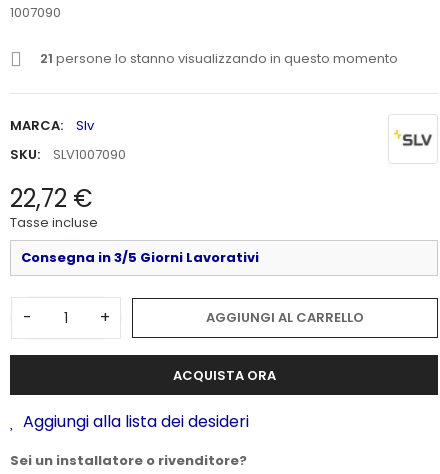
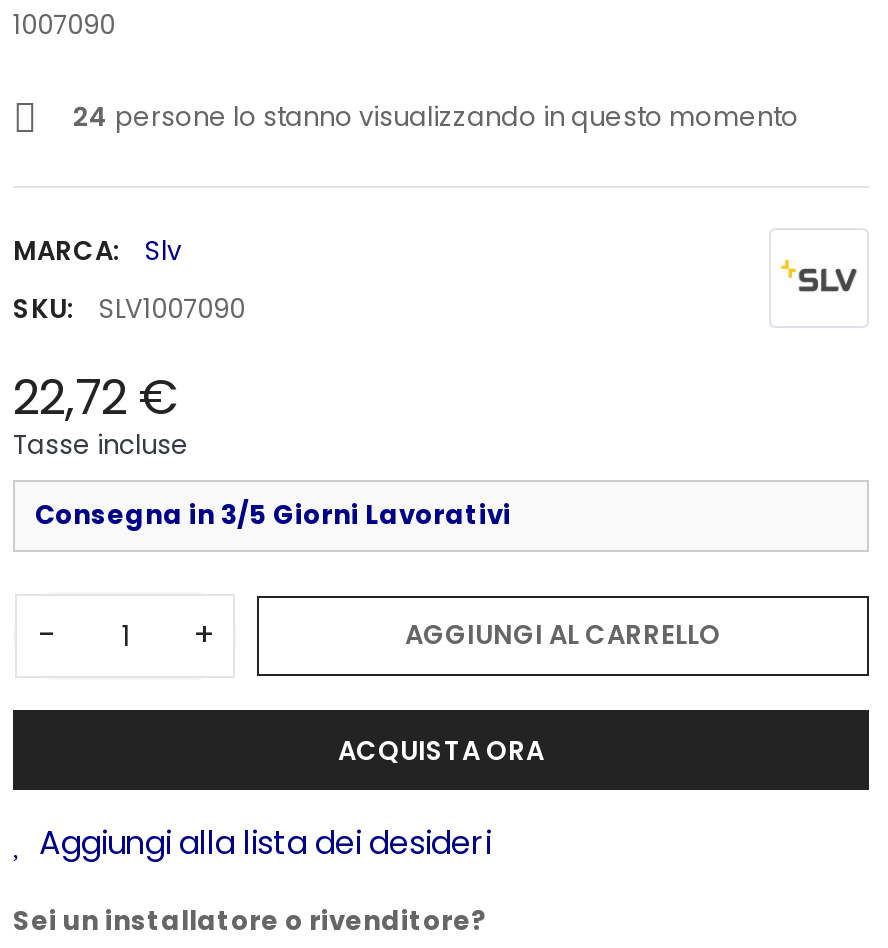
- 21 persone lo stanno visualizzando in questo momento
+ 24 persone lo stanno visualizzando in questo momento
